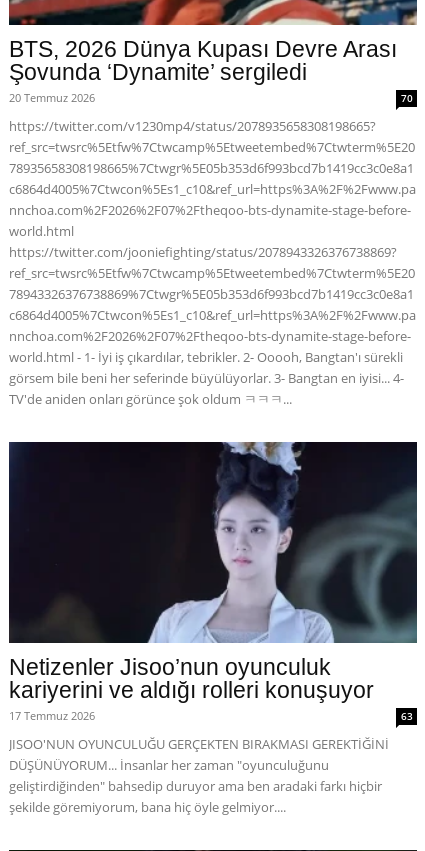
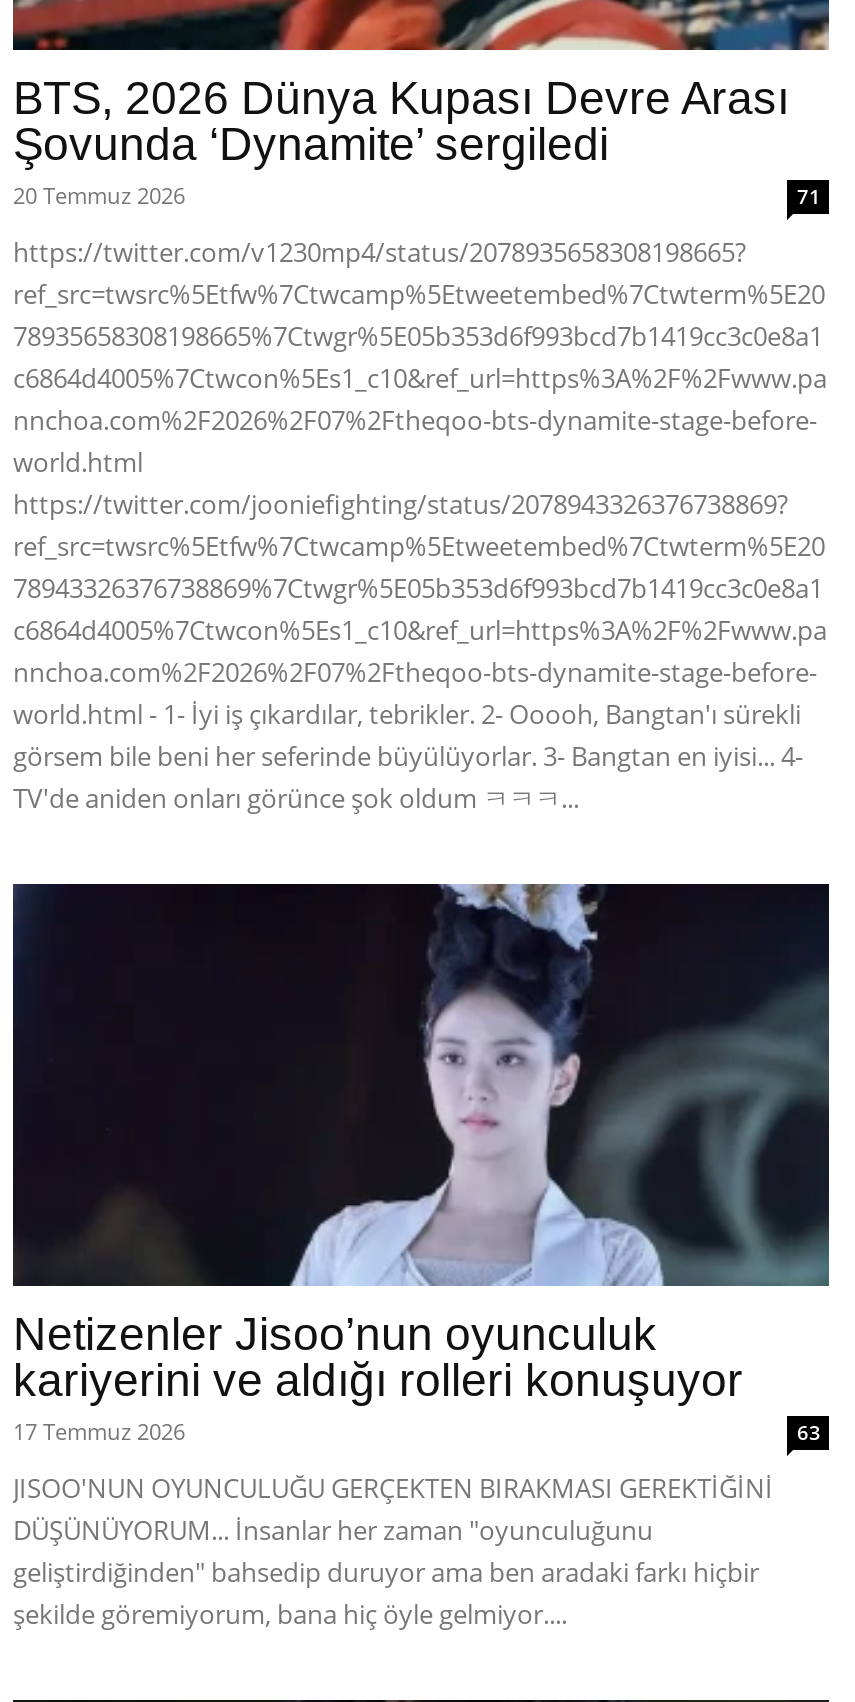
- 70
+ 71
